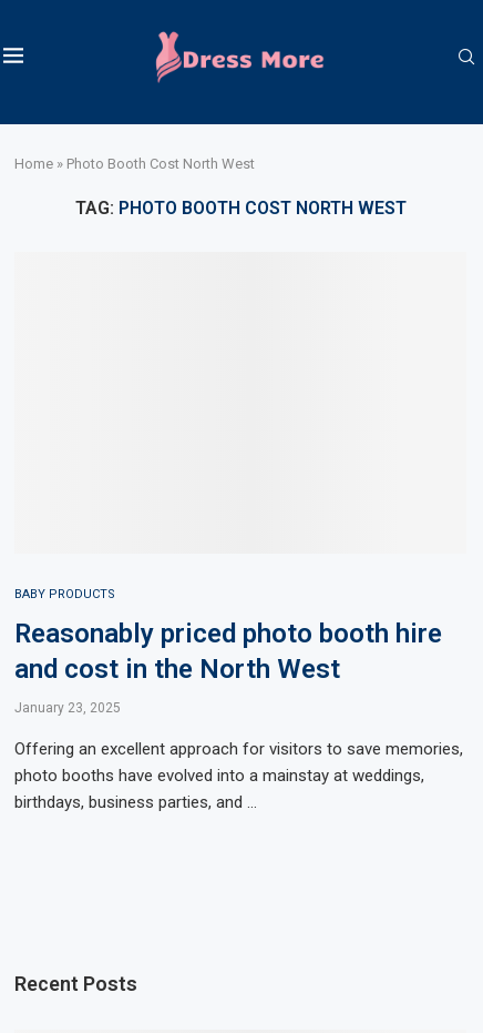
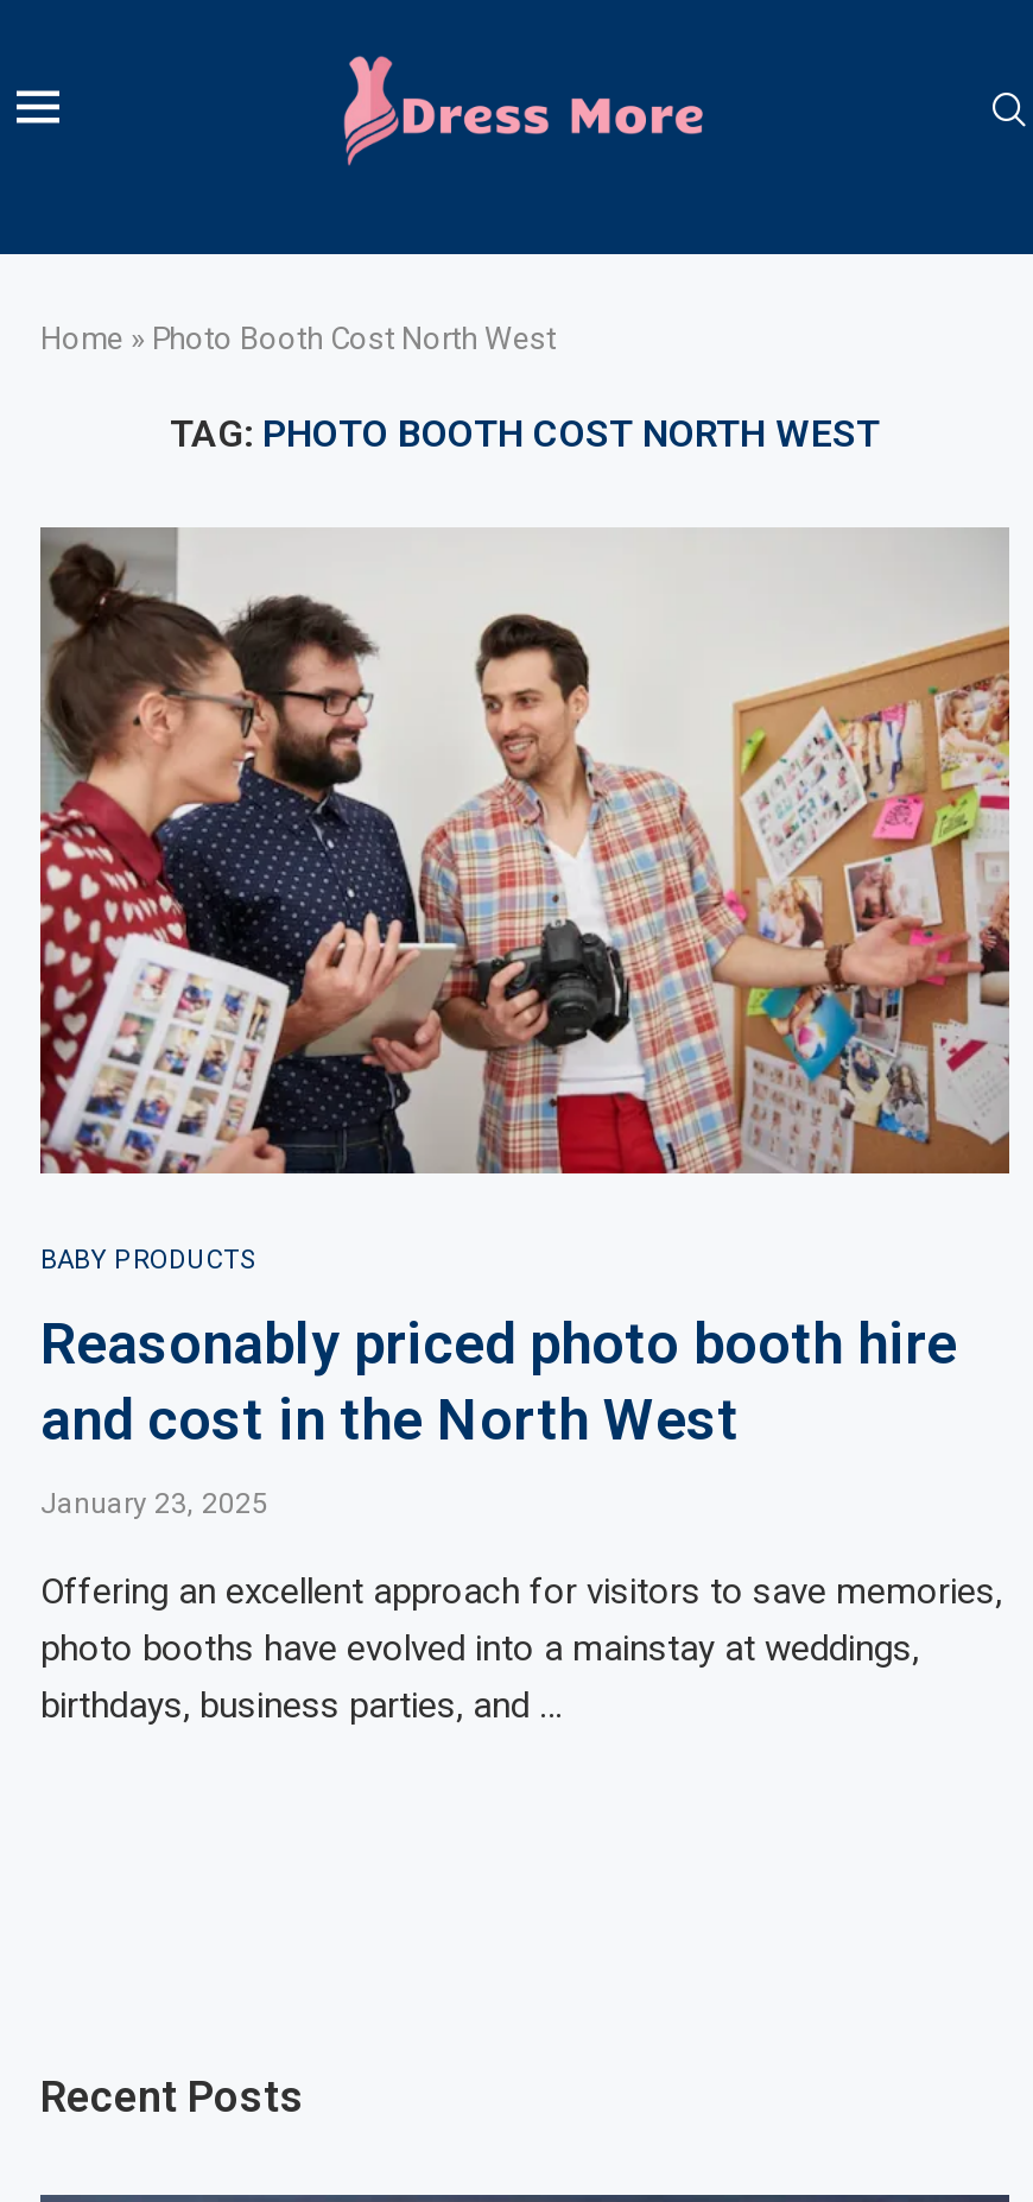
+ [image]
